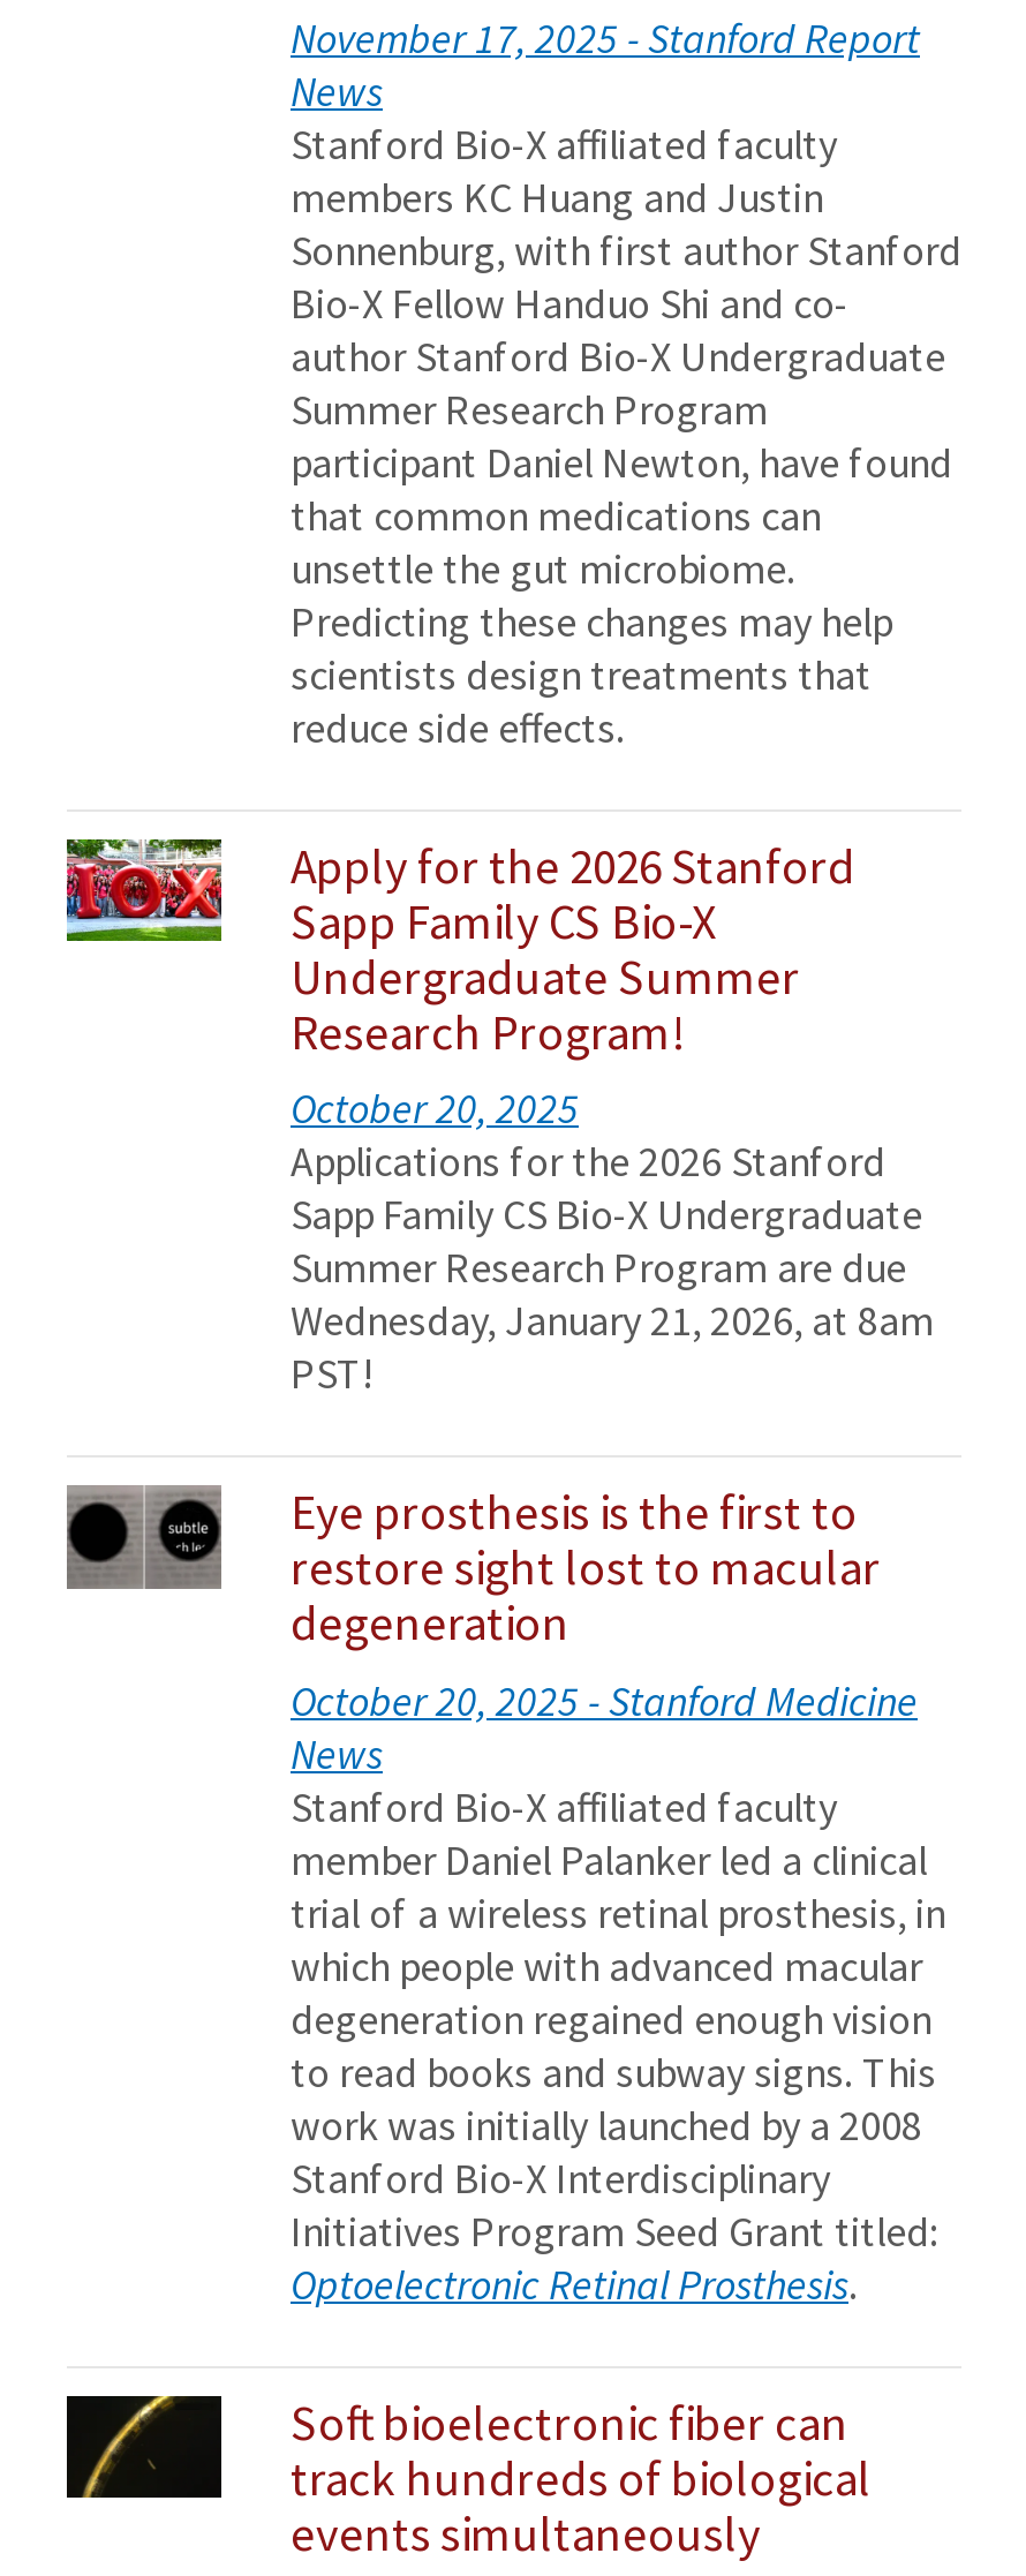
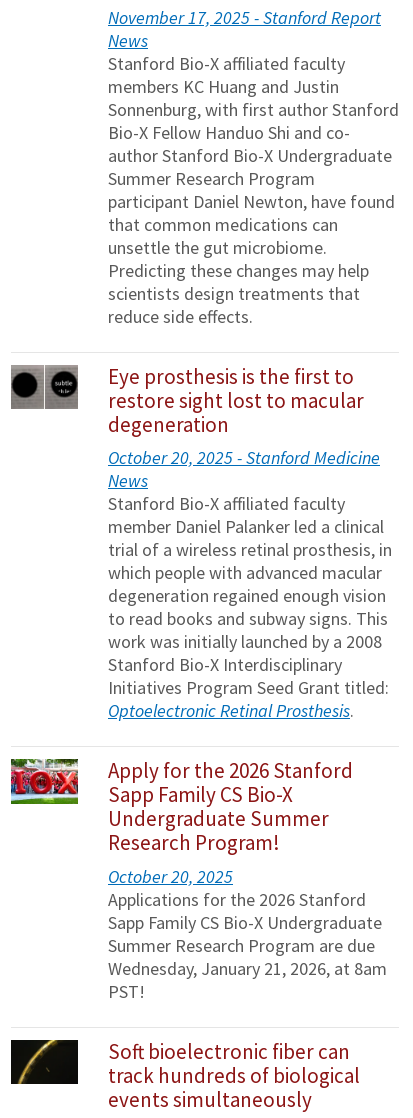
moved down: [image] | Apply for the 2026 Stanford | Sapp Family CS Bio-X | ... | Wednesday, January 21, 2026, at 8am | PST!

moved up: [image] | Eye prosthesis is the first to | restore sight lost to macular | ... | Initiatives Program Seed Grant titled: | Optoelectronic Retinal Prosthesis.
